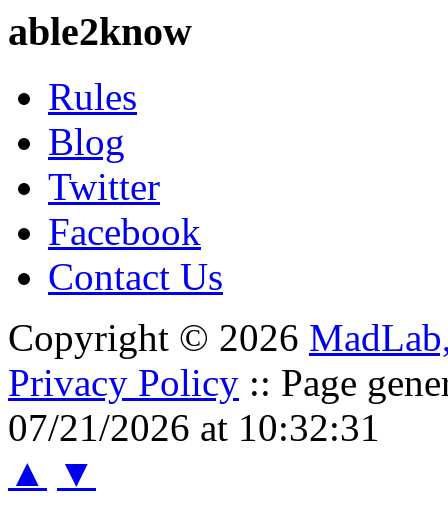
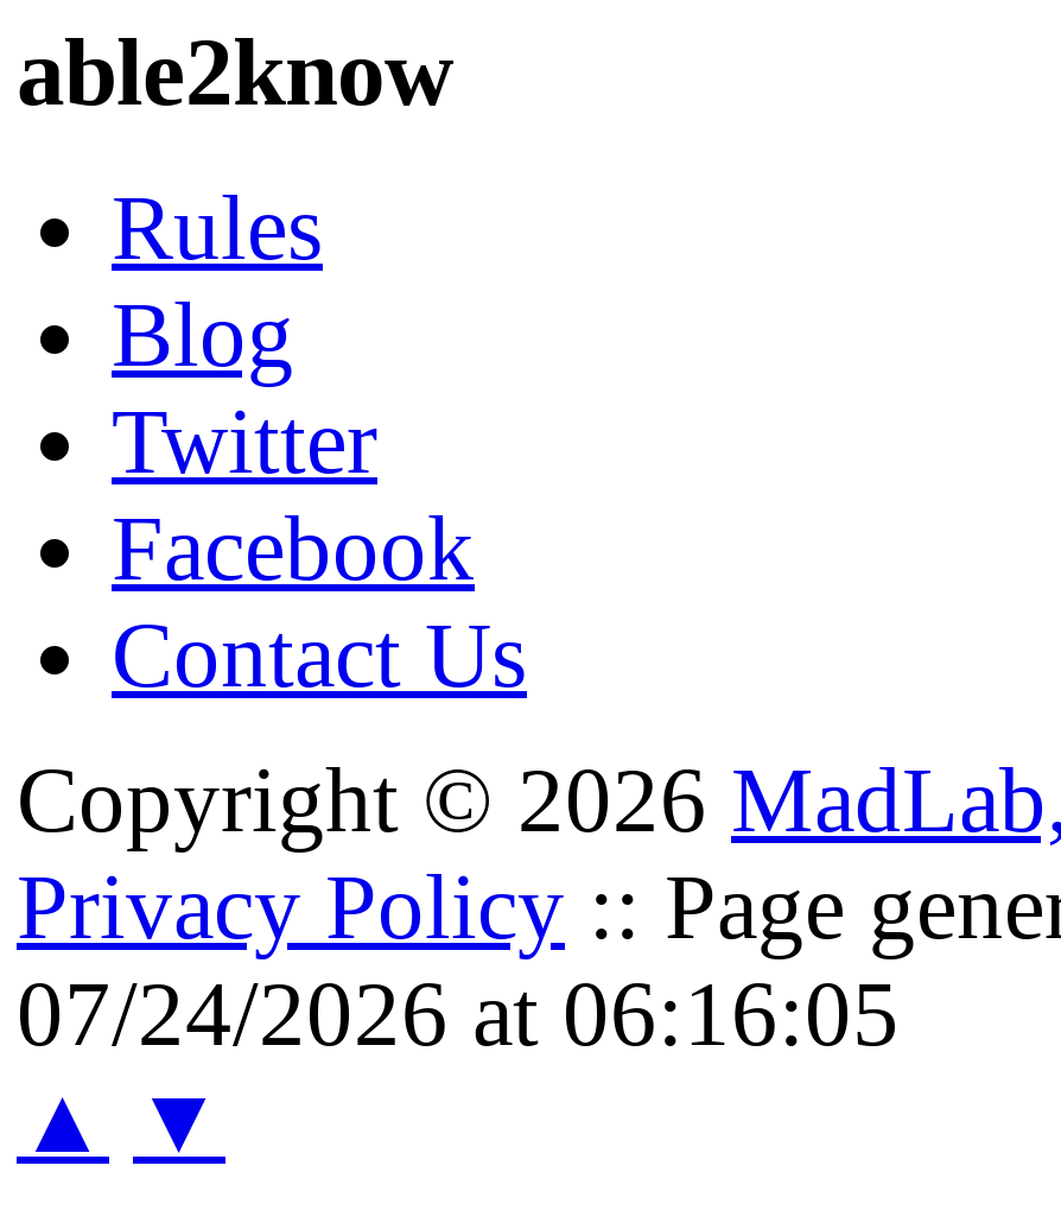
- 07/21/2026 at 10:32:31
+ 07/24/2026 at 06:16:05
